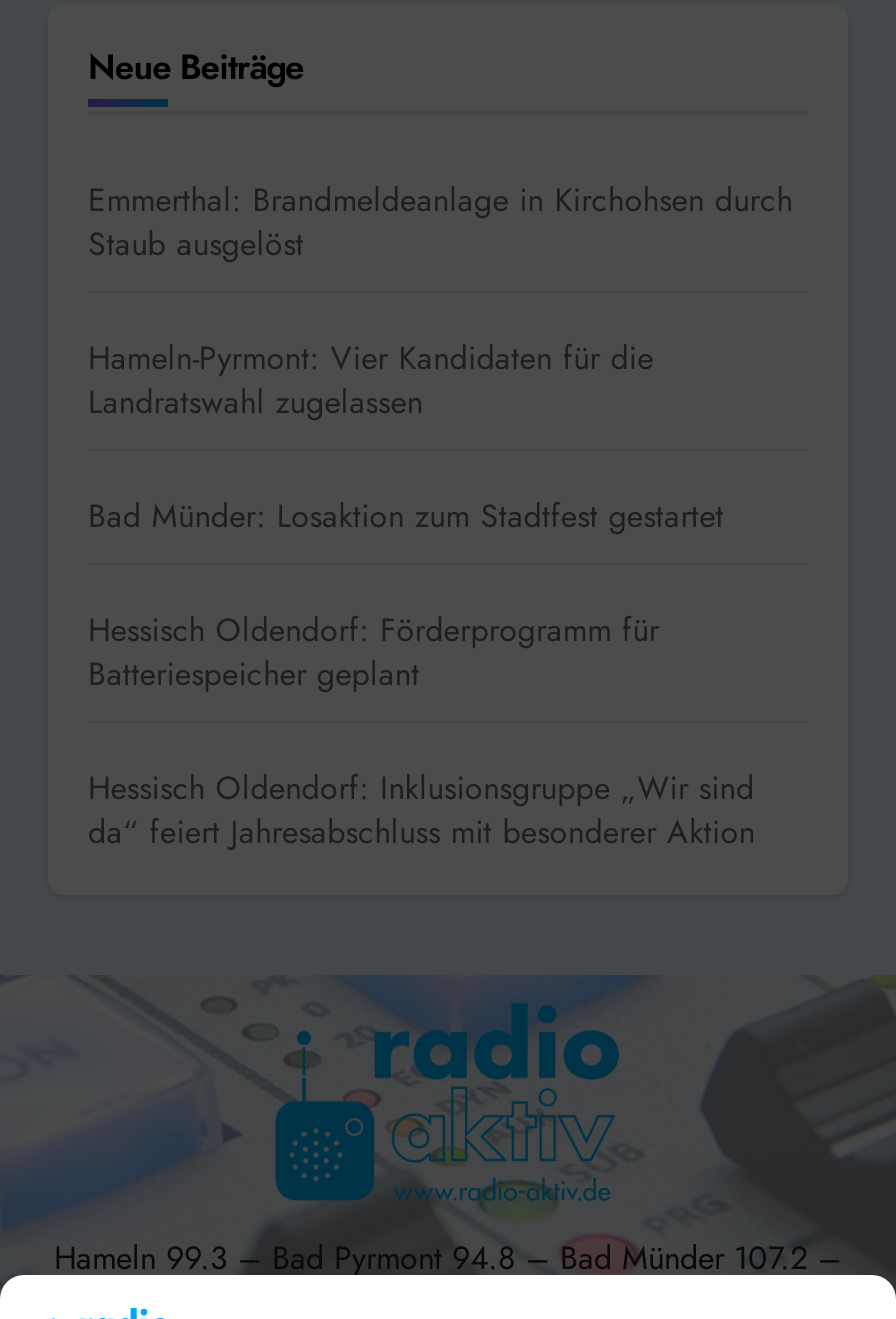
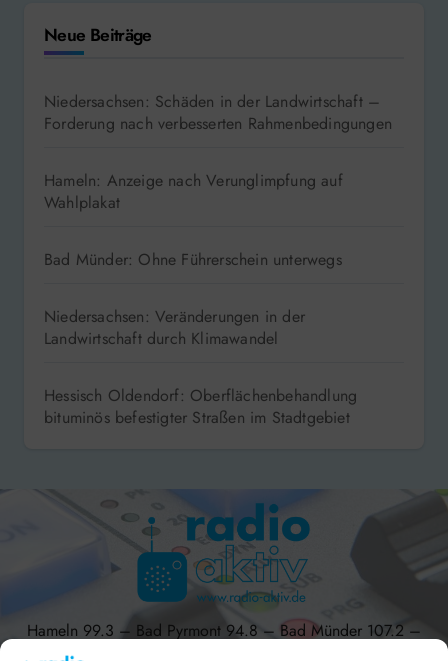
- Emmerthal: Brandmeldeanlage in Kirchohsen durch
- Staub ausgelöst
+ Niedersachsen: Schäden in der Landwirtschaft –
+ Forderung nach verbesserten Rahmenbedingungen

- Hameln-Pyrmont: Vier Kandidaten für die
- Landratswahl zugelassen
+ Hameln: Anzeige nach Verunglimpfung auf
+ Wahlplakat

- Bad Münder: Losaktion zum Stadtfest gestartet
+ Bad Münder: Ohne Führerschein unterwegs

- Hessisch Oldendorf: Förderprogramm für
- Batteriespeicher geplant
+ Niedersachsen: Veränderungen in der
+ Landwirtschaft durch Klimawandel

- Hessisch Oldendorf: Inklusionsgruppe „Wir sind
- da“ feiert Jahresabschluss mit besonderer Aktion
+ Hessisch Oldendorf: Oberflächenbehandlung
+ bituminös befestigter Straßen im Stadtgebiet
